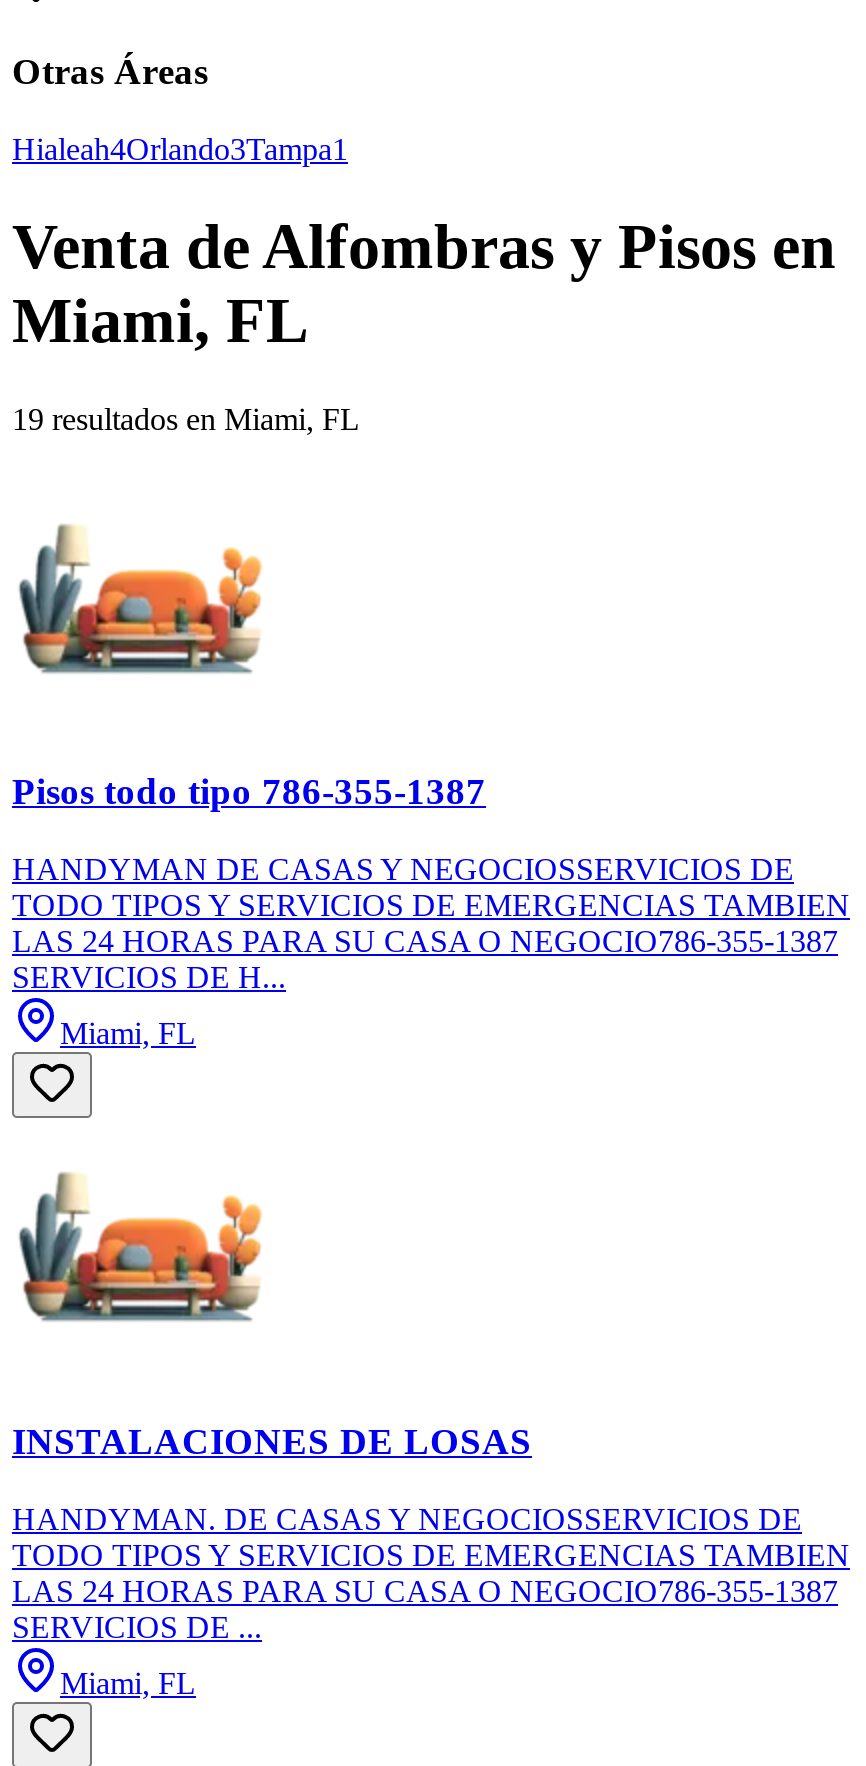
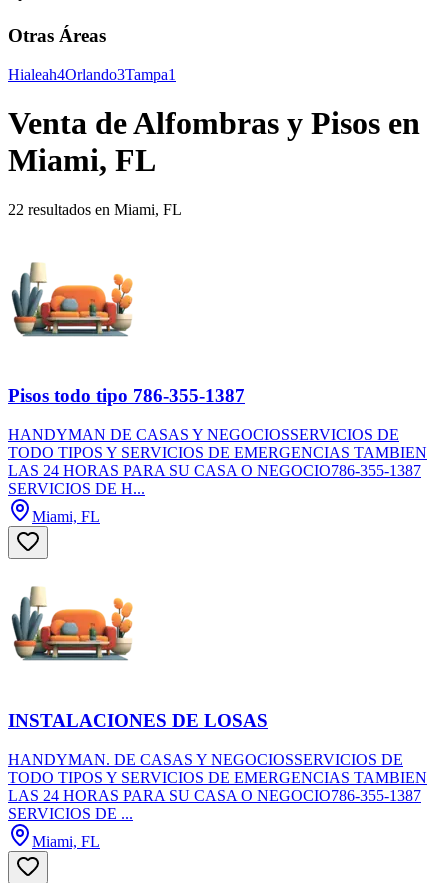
- 19 resultados en Miami, FL
+ 22 resultados en Miami, FL
